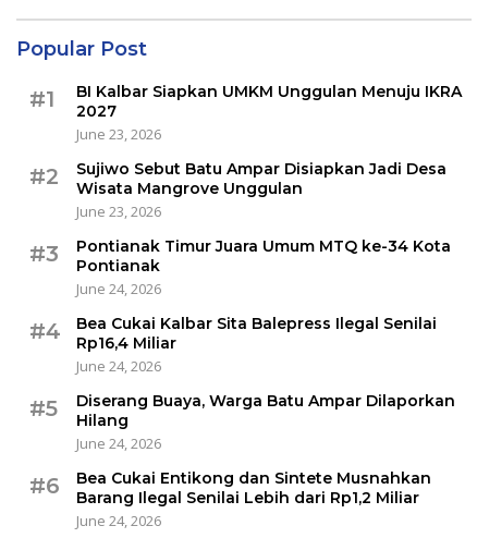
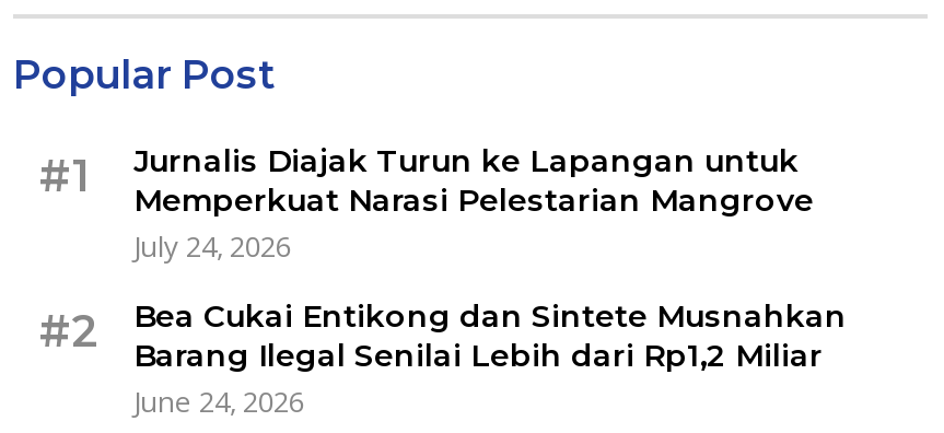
- BI Kalbar Siapkan UMKM Unggulan Menuju IKRA
- 2027
- June 23, 2026
+ Jurnalis Diajak Turun ke Lapangan untuk
+ Memperkuat Narasi Pelestarian Mangrove
+ July 24, 2026

- Sujiwo Sebut Batu Ampar Disiapkan Jadi Desa
- Wisata Mangrove Unggulan
- June 23, 2026
- #3
- Pontianak Timur Juara Umum MTQ ke-34 Kota
- Pontianak
- June 24, 2026
- #4
- Bea Cukai Kalbar Sita Balepress Ilegal Senilai
- Rp16,4 Miliar
- June 24, 2026
- #5
- Diserang Buaya, Warga Batu Ampar Dilaporkan
- Hilang
- June 24, 2026
- #6
